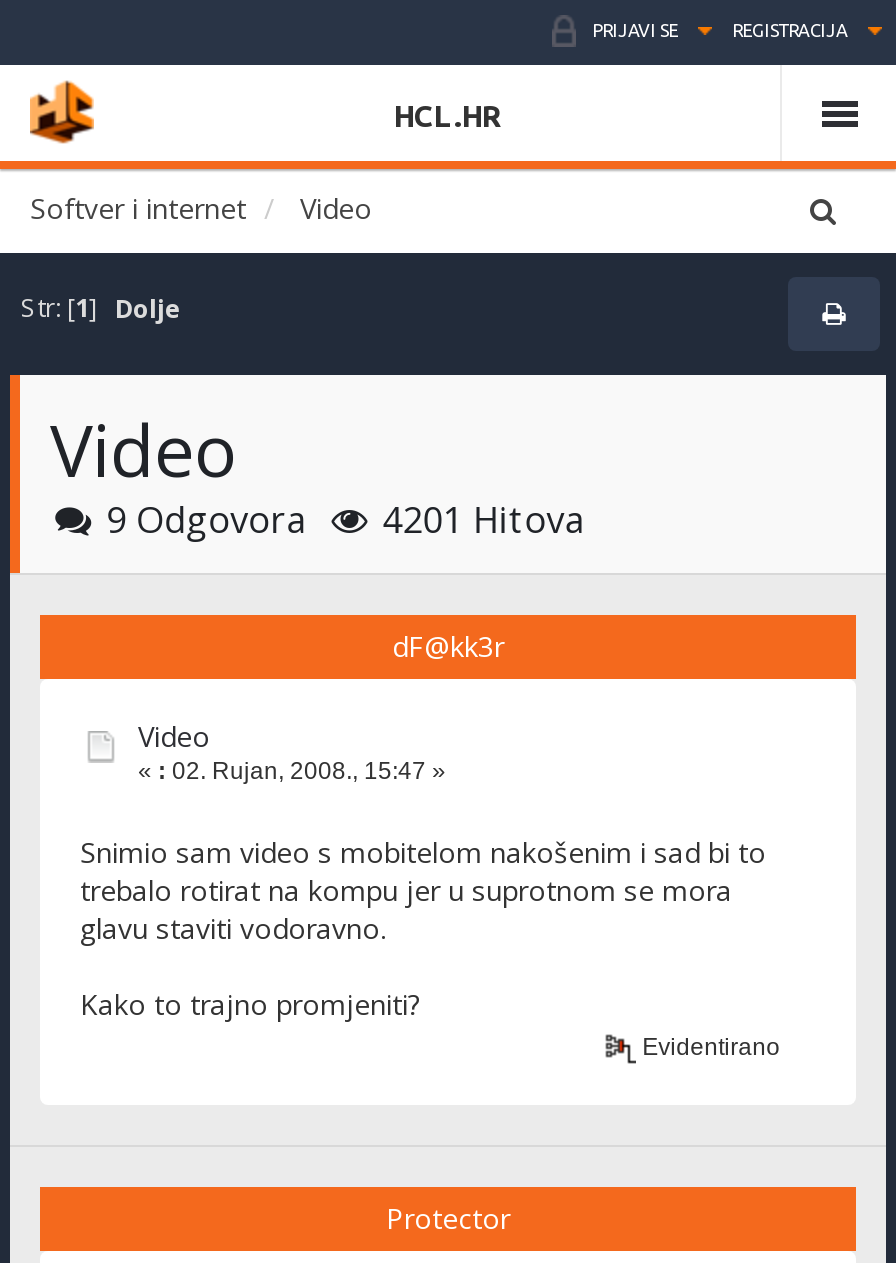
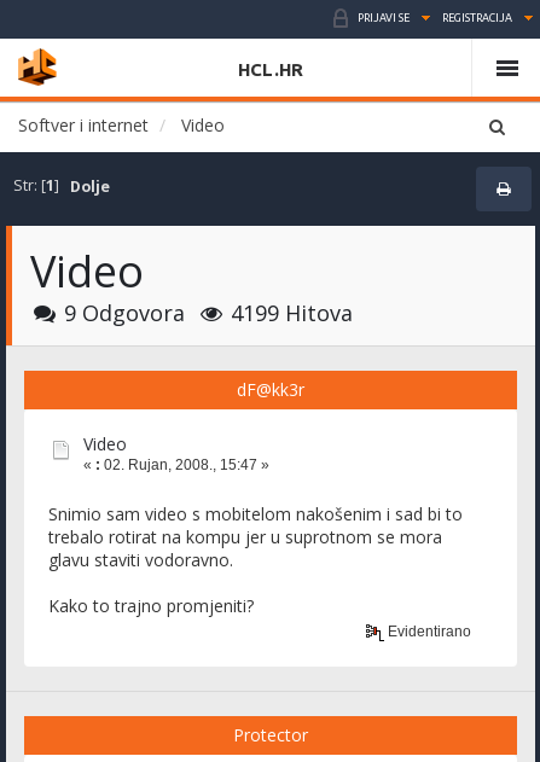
- 9 Odgovora 4201 Hitova
+ 9 Odgovora 4199 Hitova
